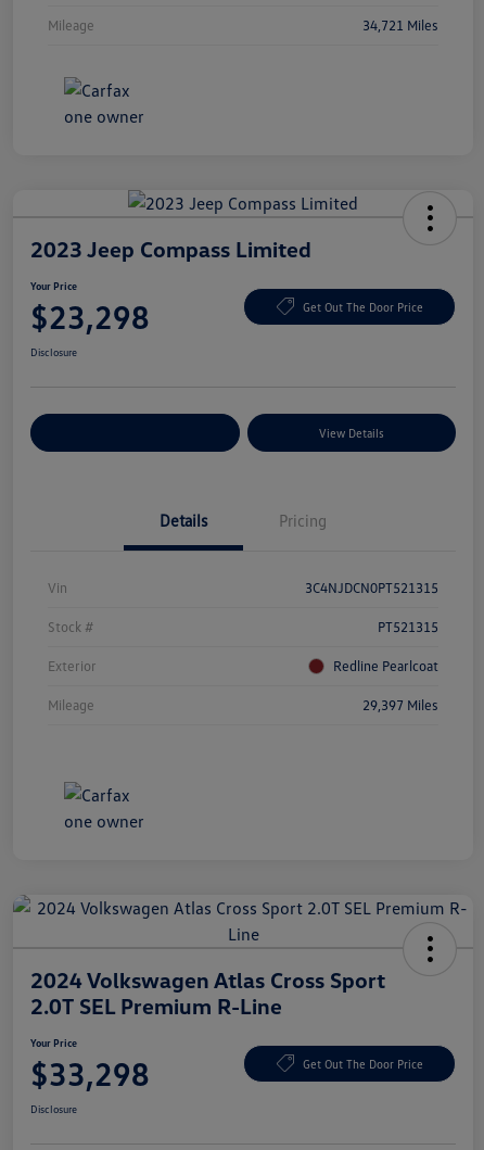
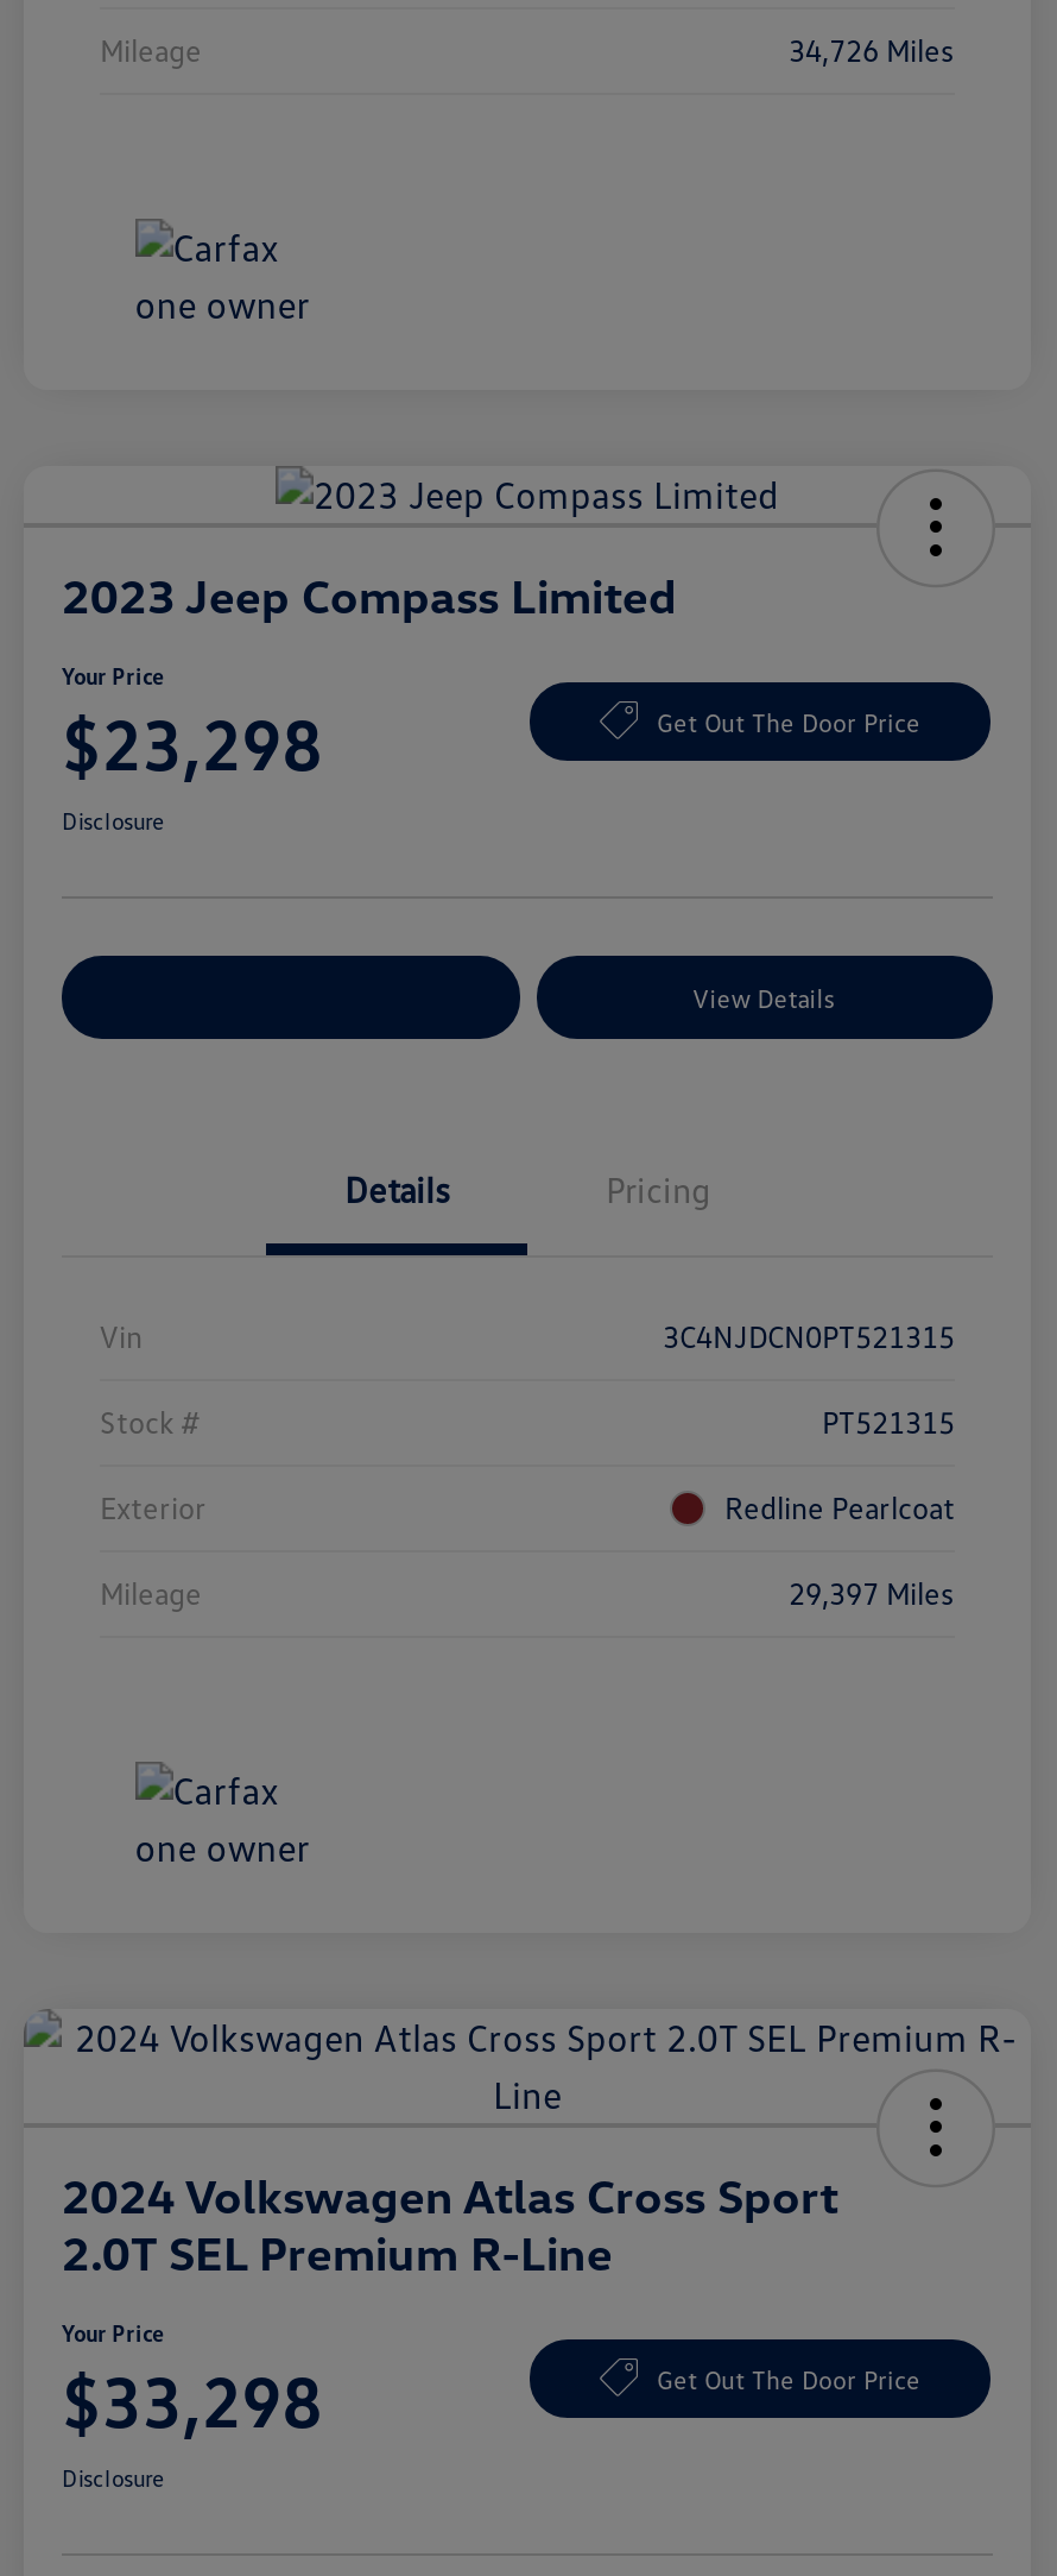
- 34,721 Miles
+ 34,726 Miles
